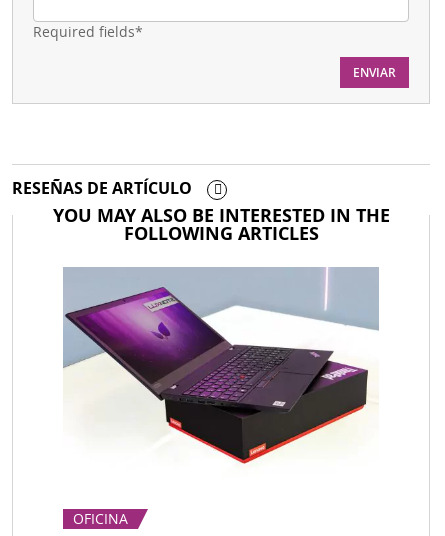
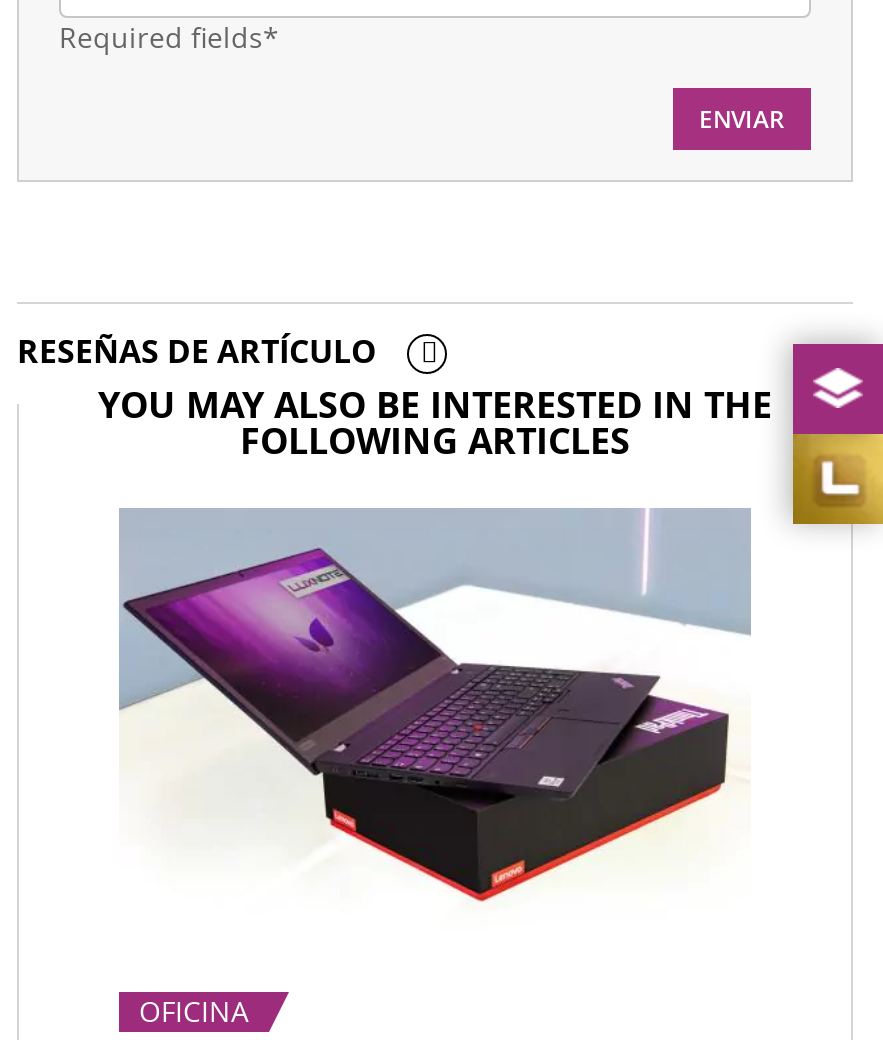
+ [image]
